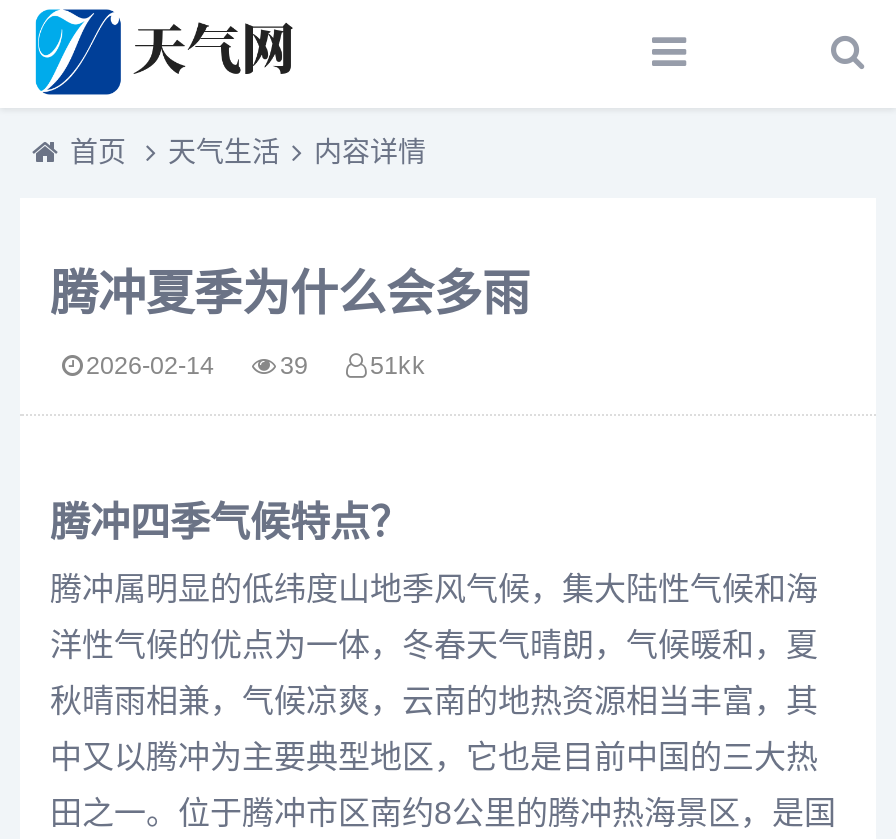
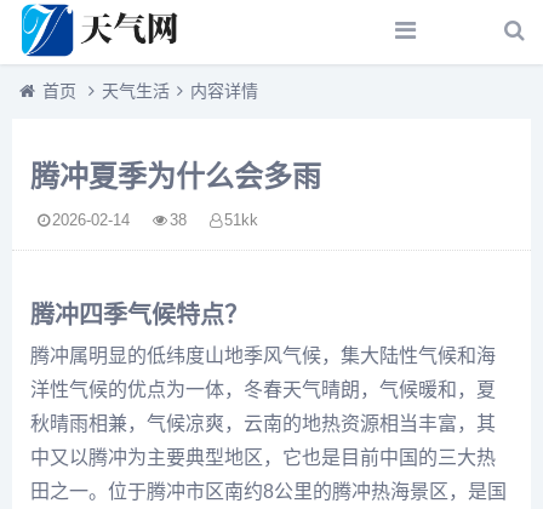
- 39
+ 38
